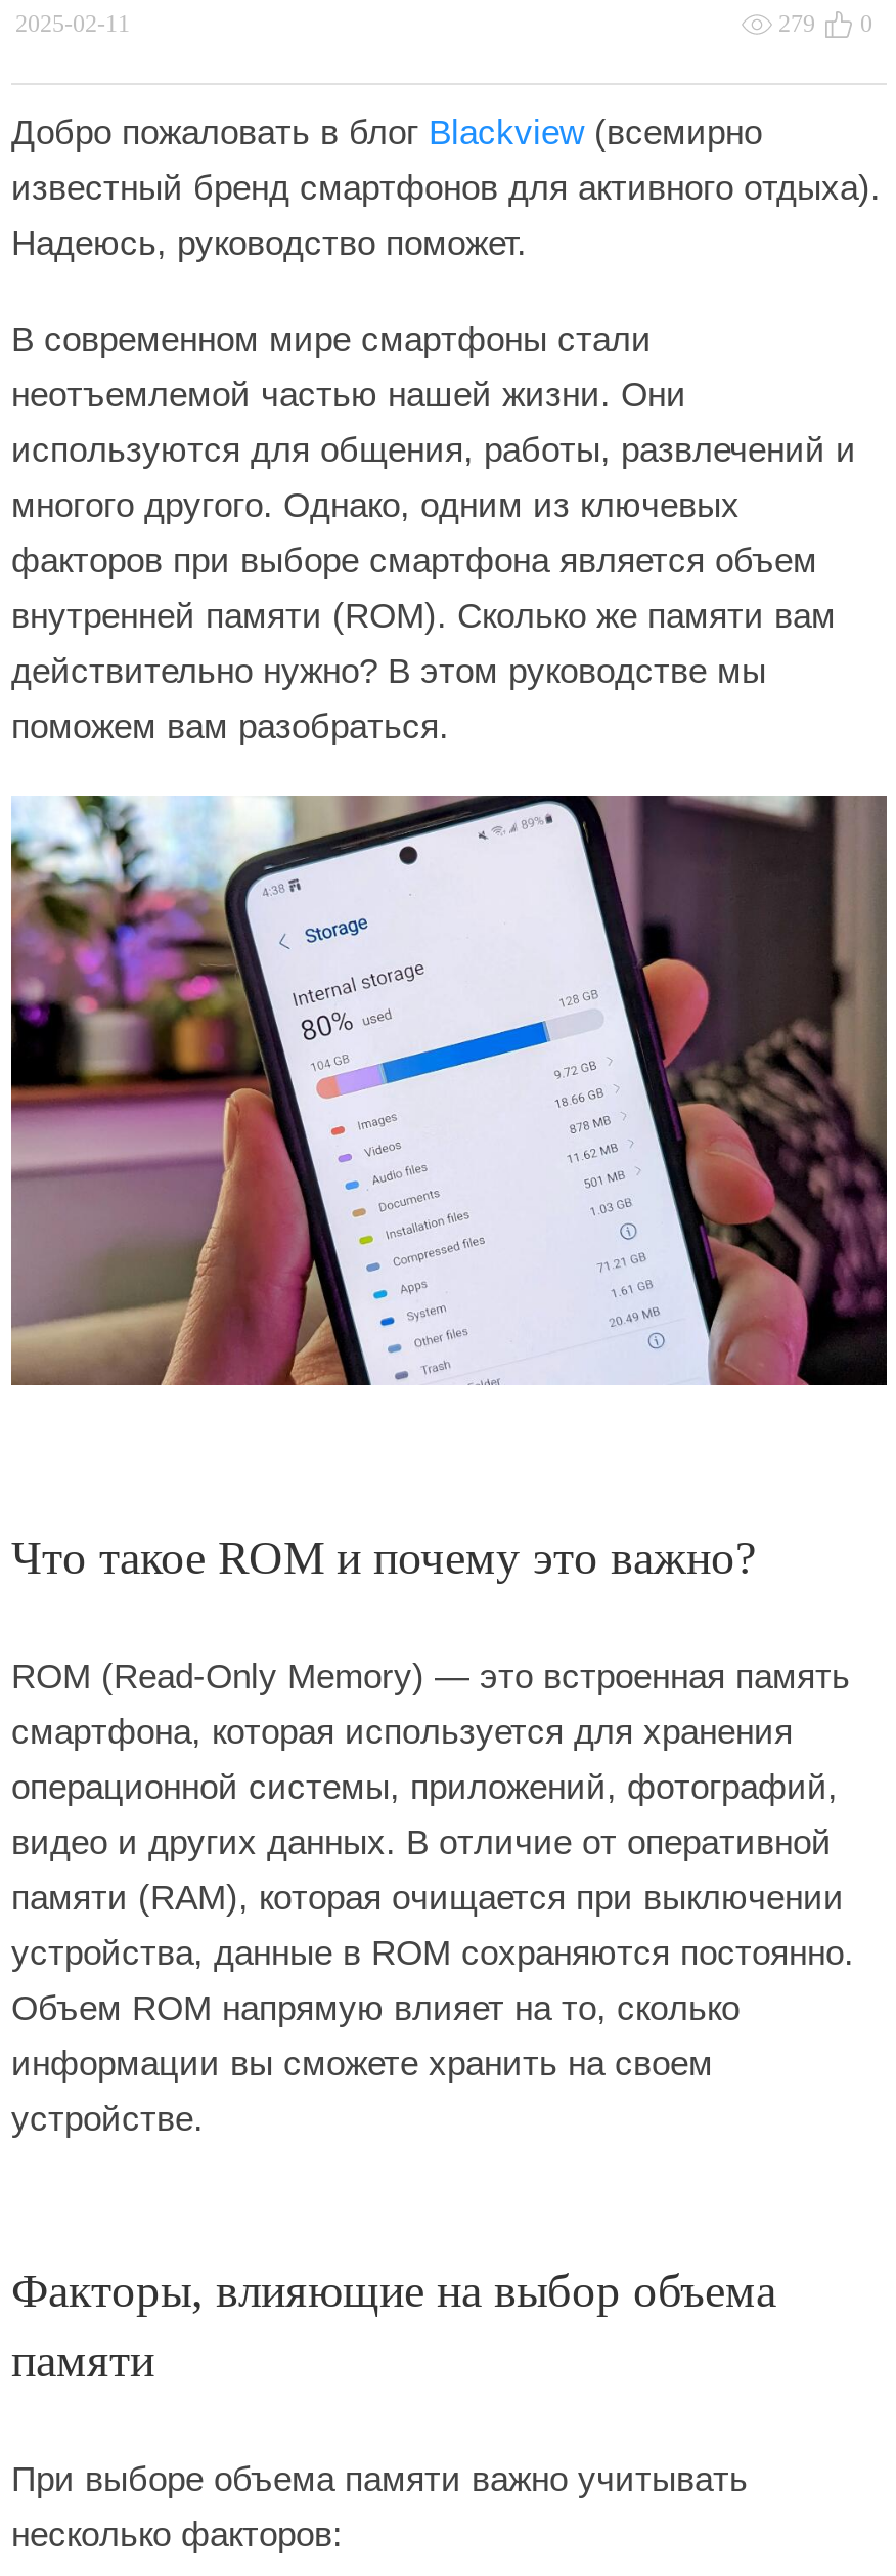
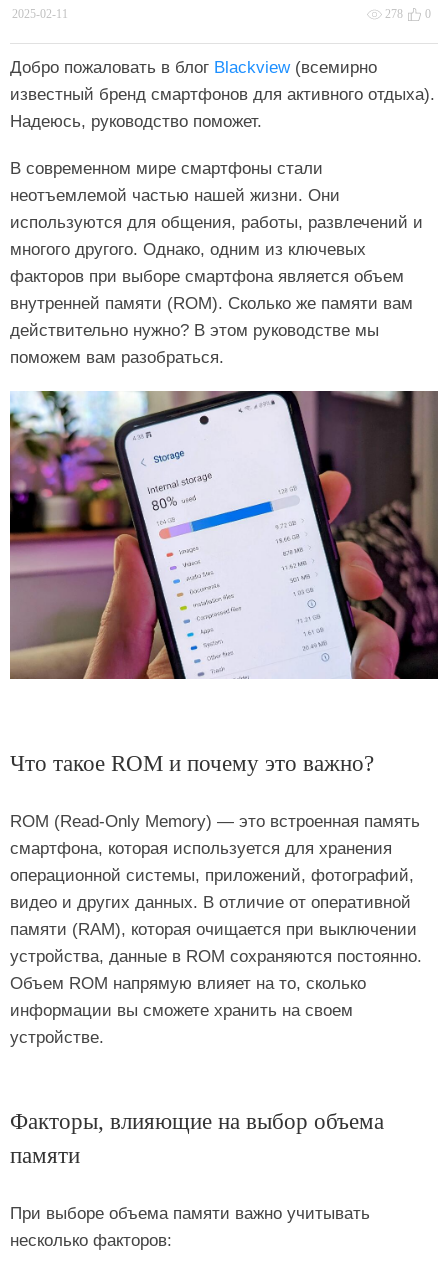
- 279 0
+ 278 0
